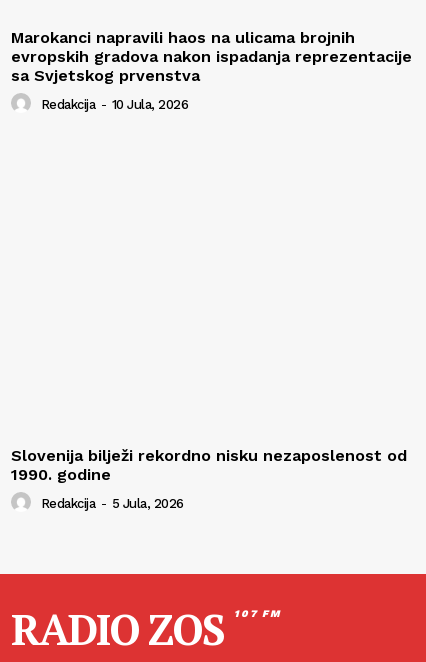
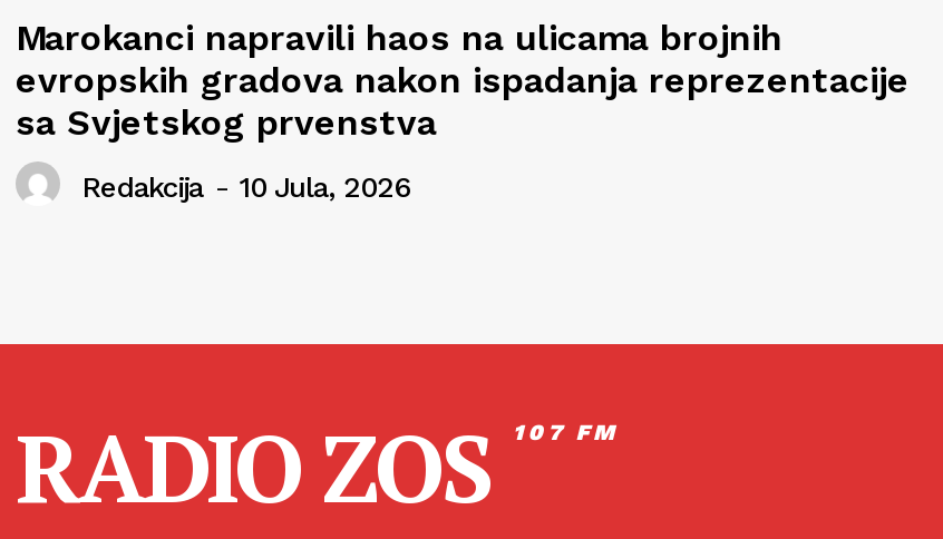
- Slovenija bilježi rekordno nisku nezaposlenost od
- 1990. godine
- Redakcija - 5 Jula, 2026
